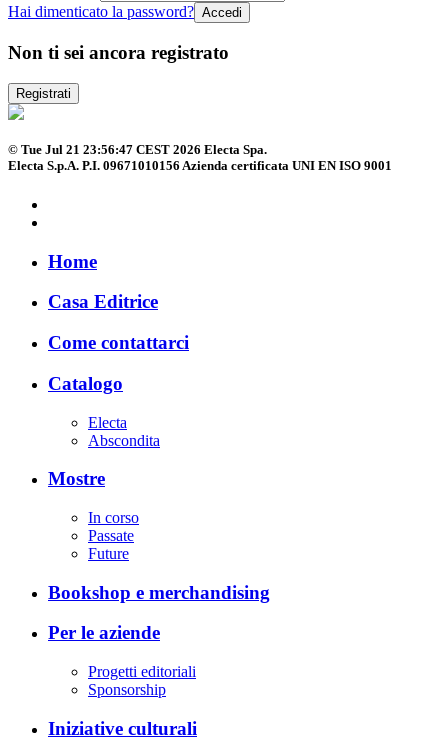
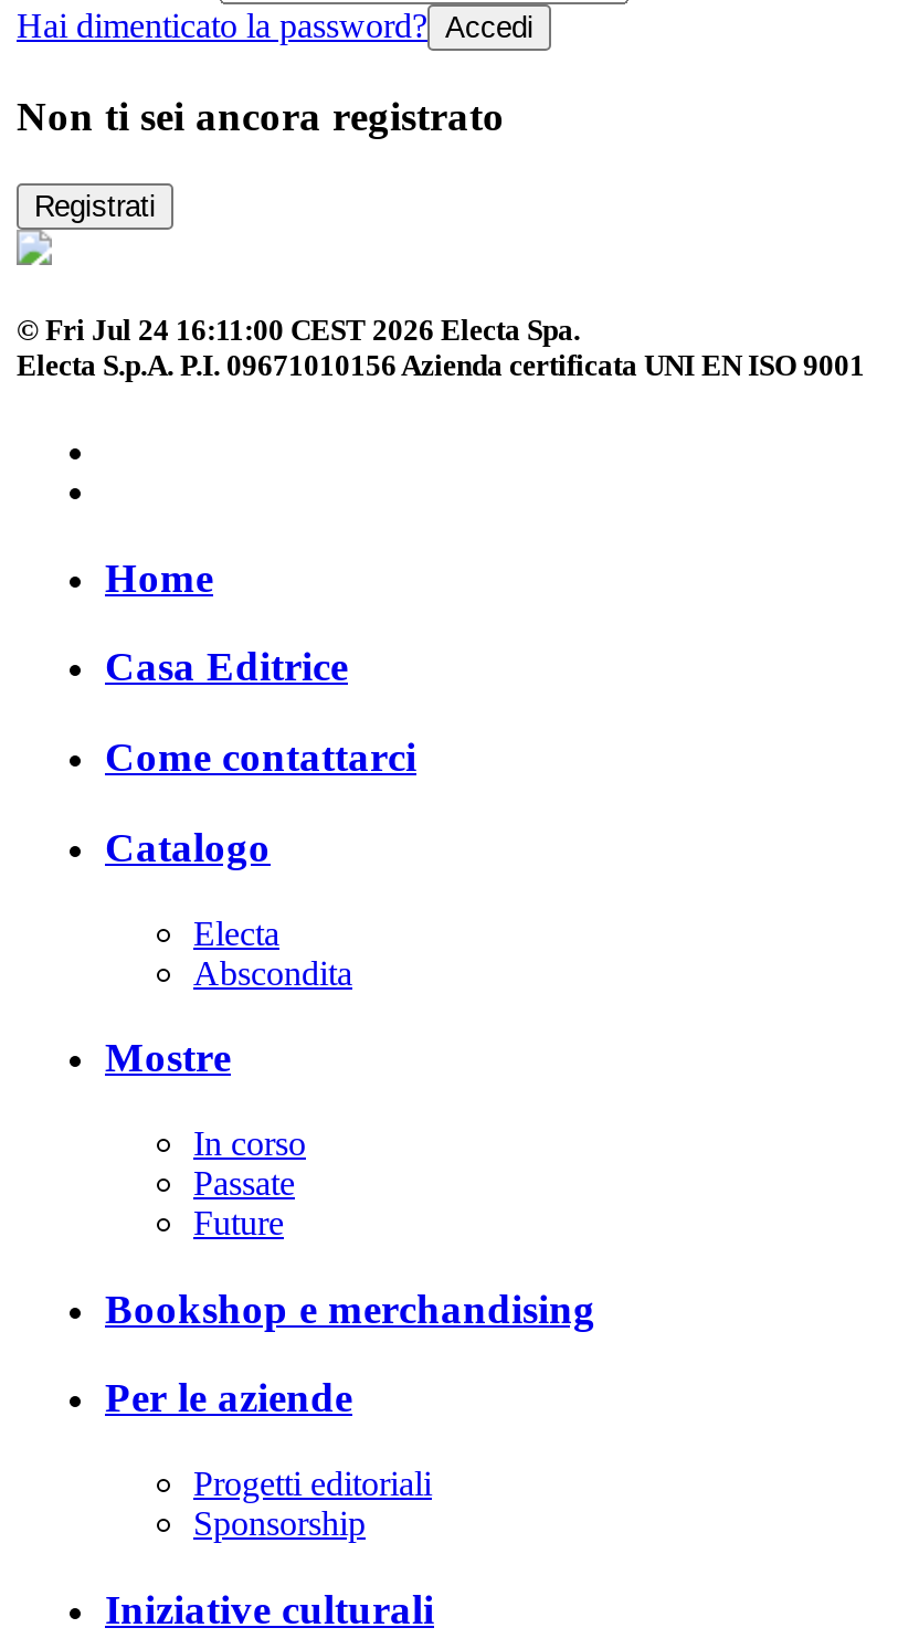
- © Tue Jul 21 23:56:47 CEST 2026 Electa Spa.
+ © Fri Jul 24 16:11:00 CEST 2026 Electa Spa.
